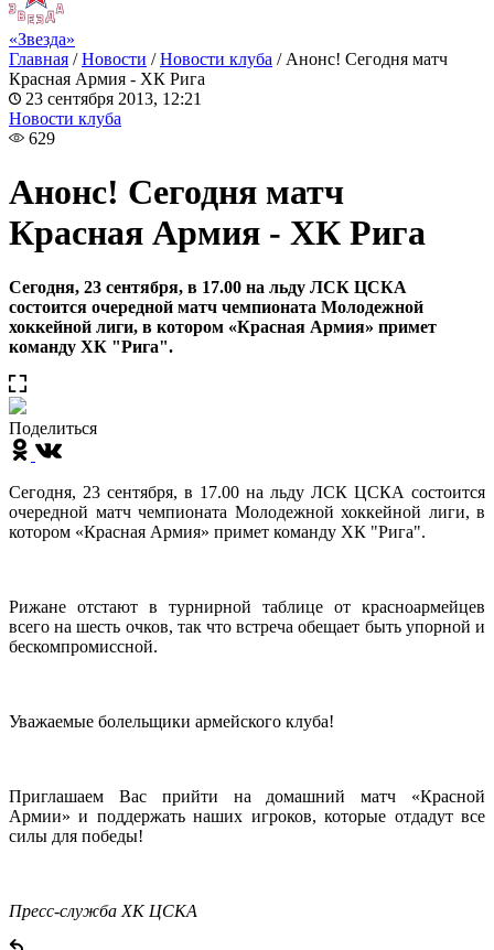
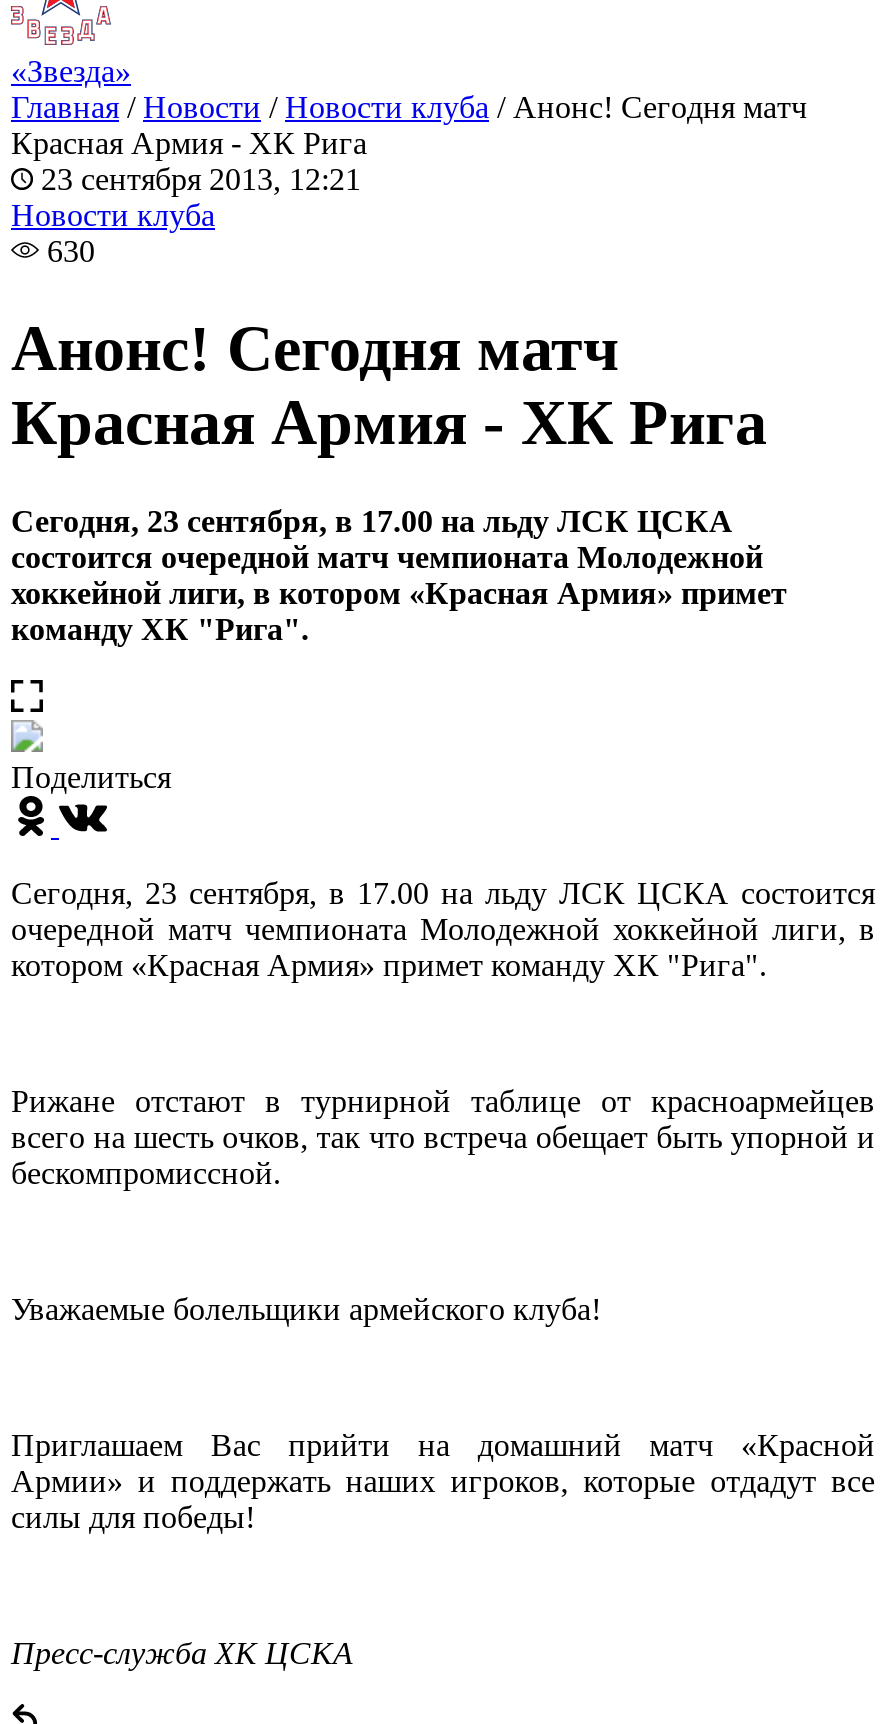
- 629
+ 630
